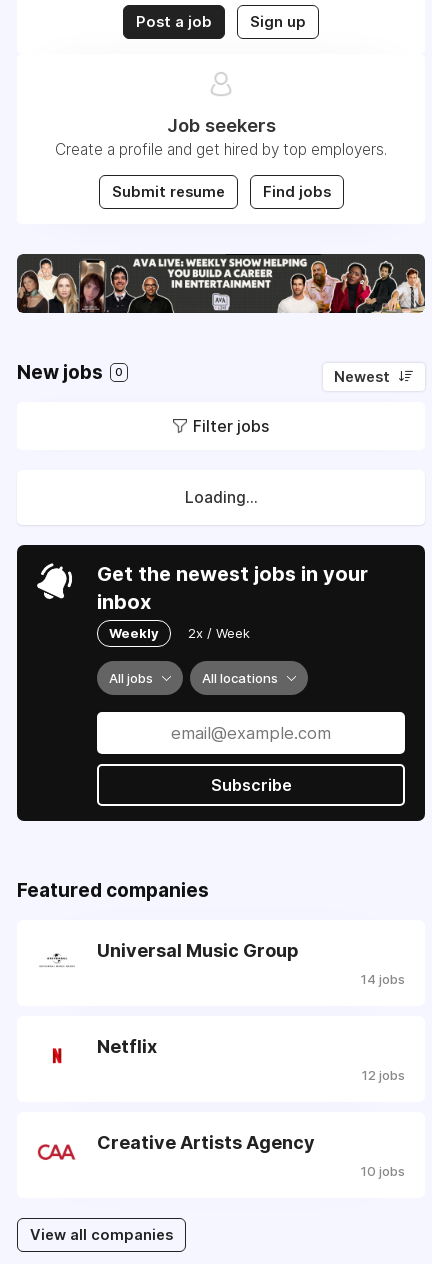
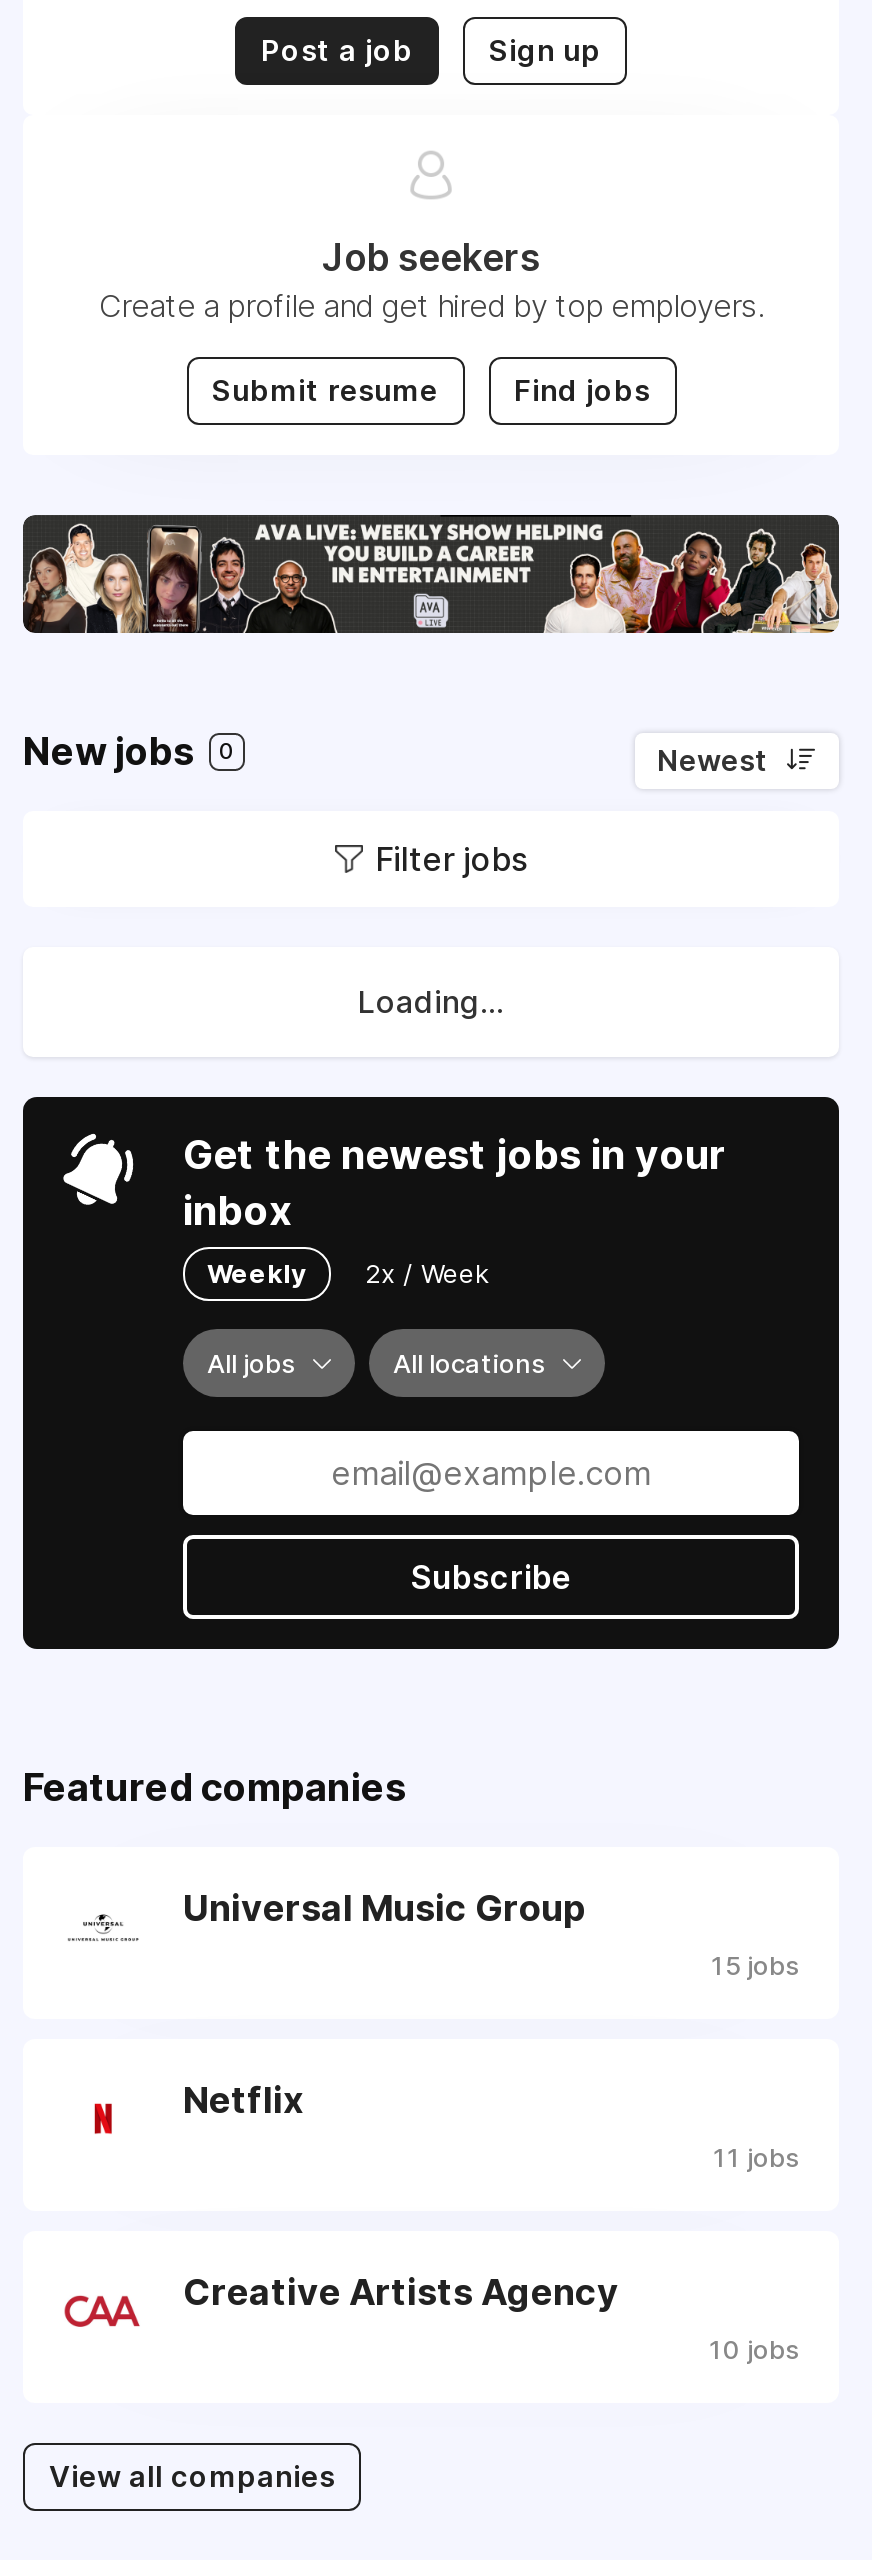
- 14 jobs
+ 15 jobs

- 12 jobs
+ 11 jobs
